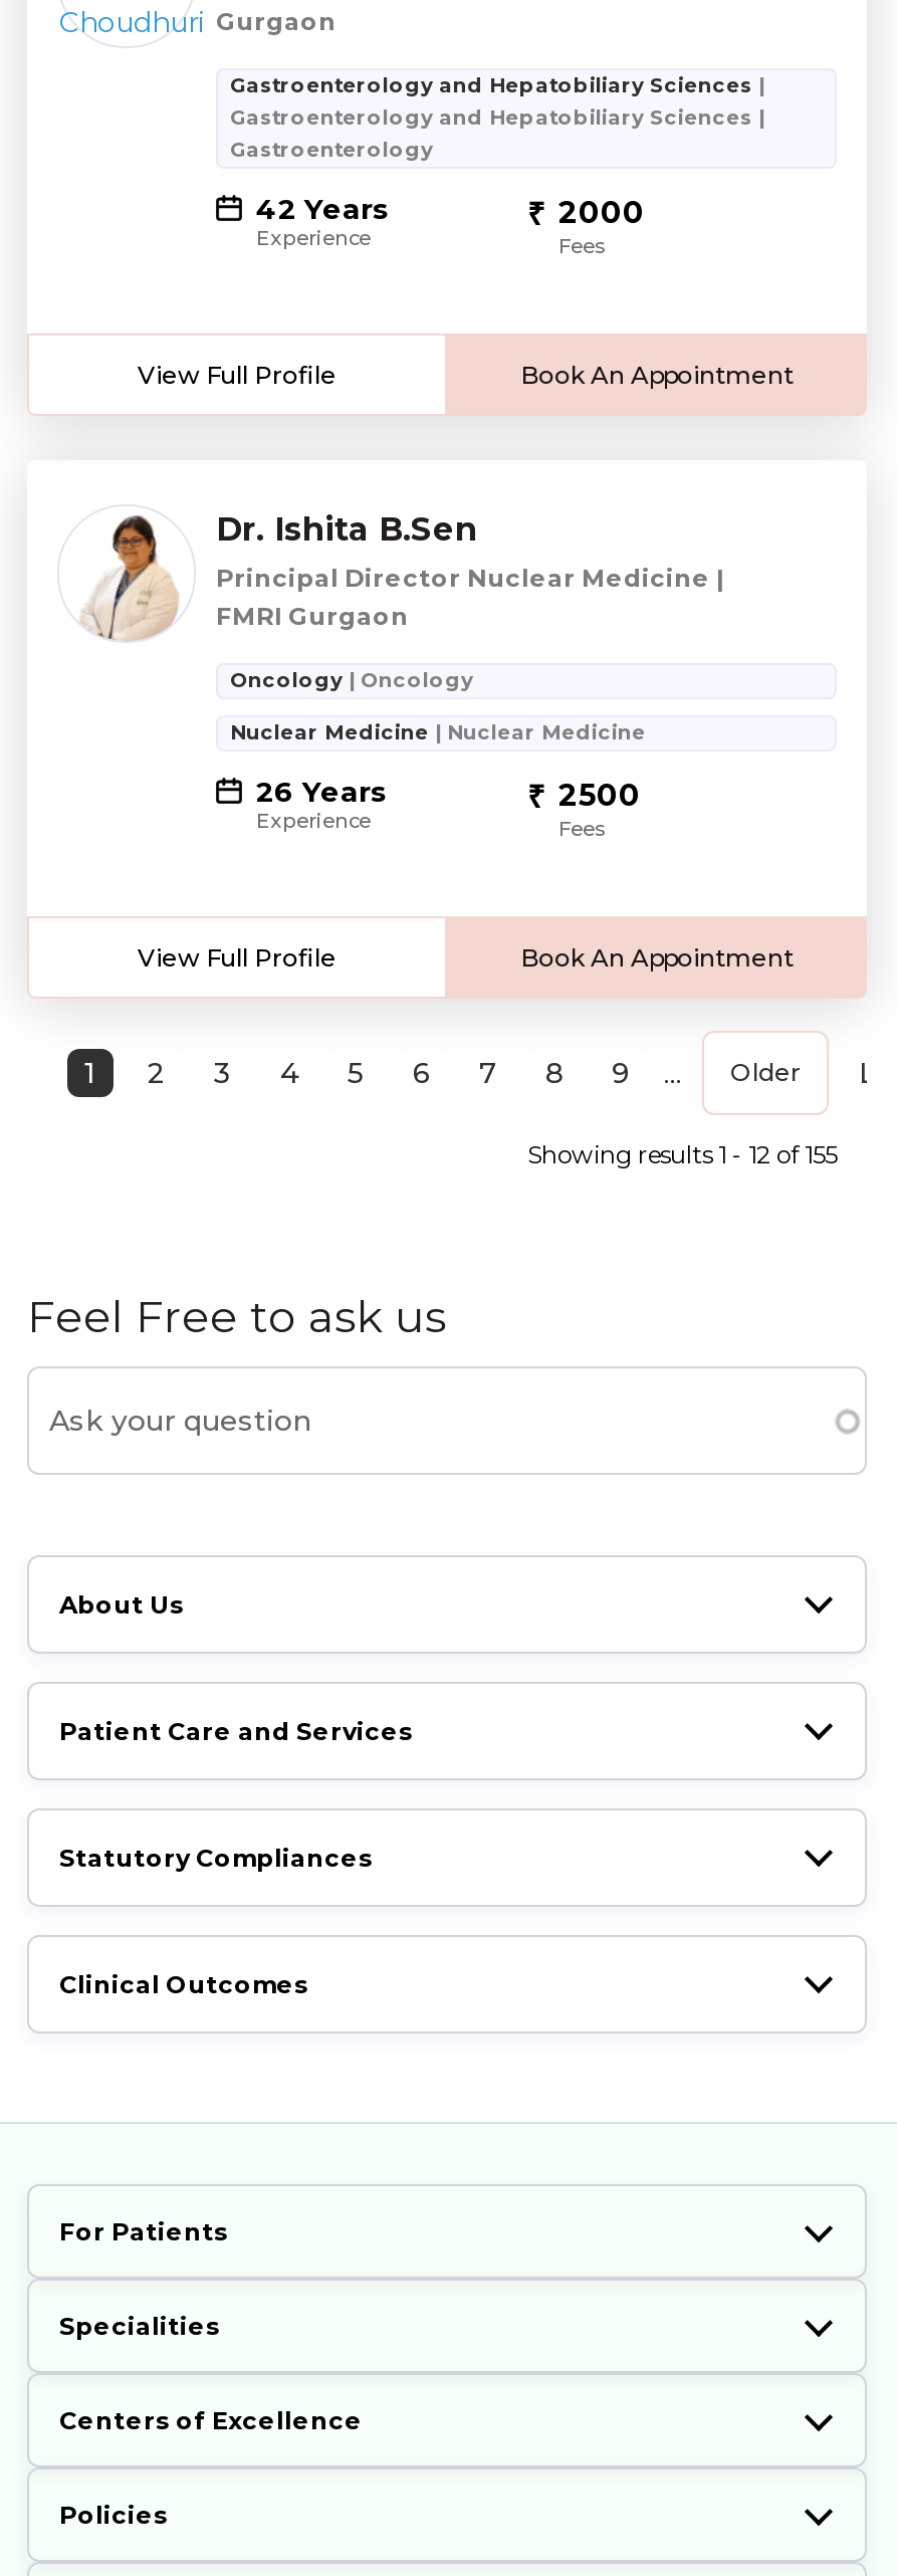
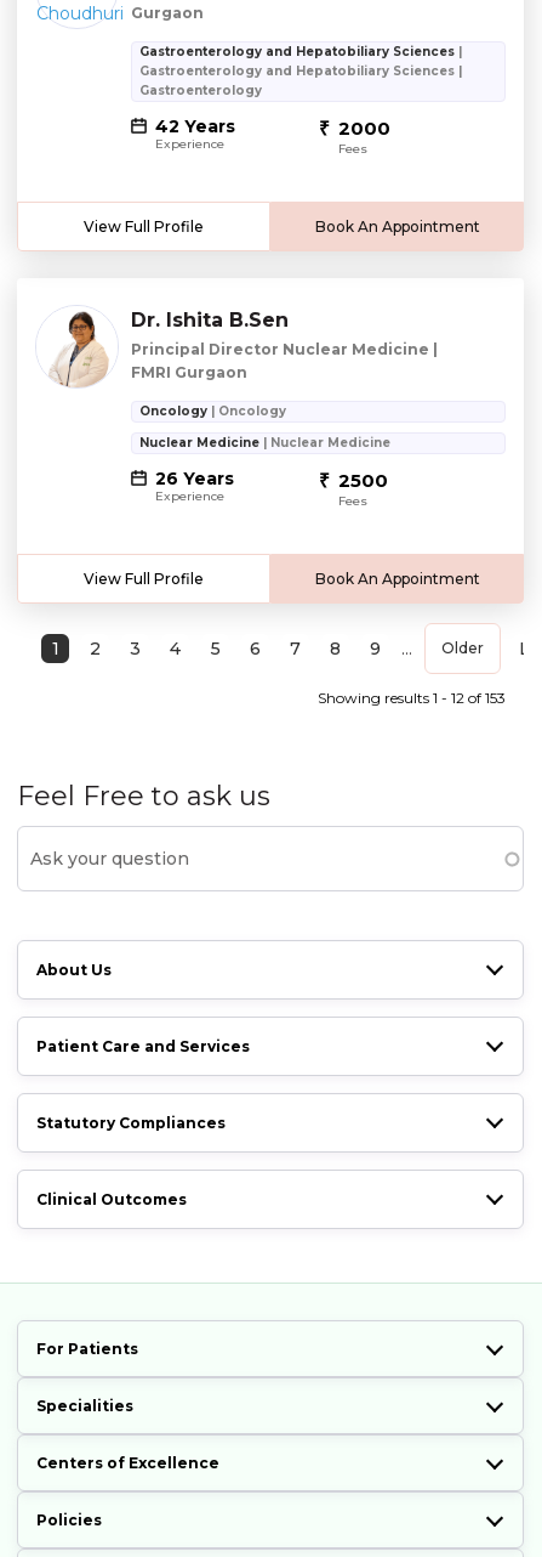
- Showing results 1 - 12 of 155
+ Showing results 1 - 12 of 153
